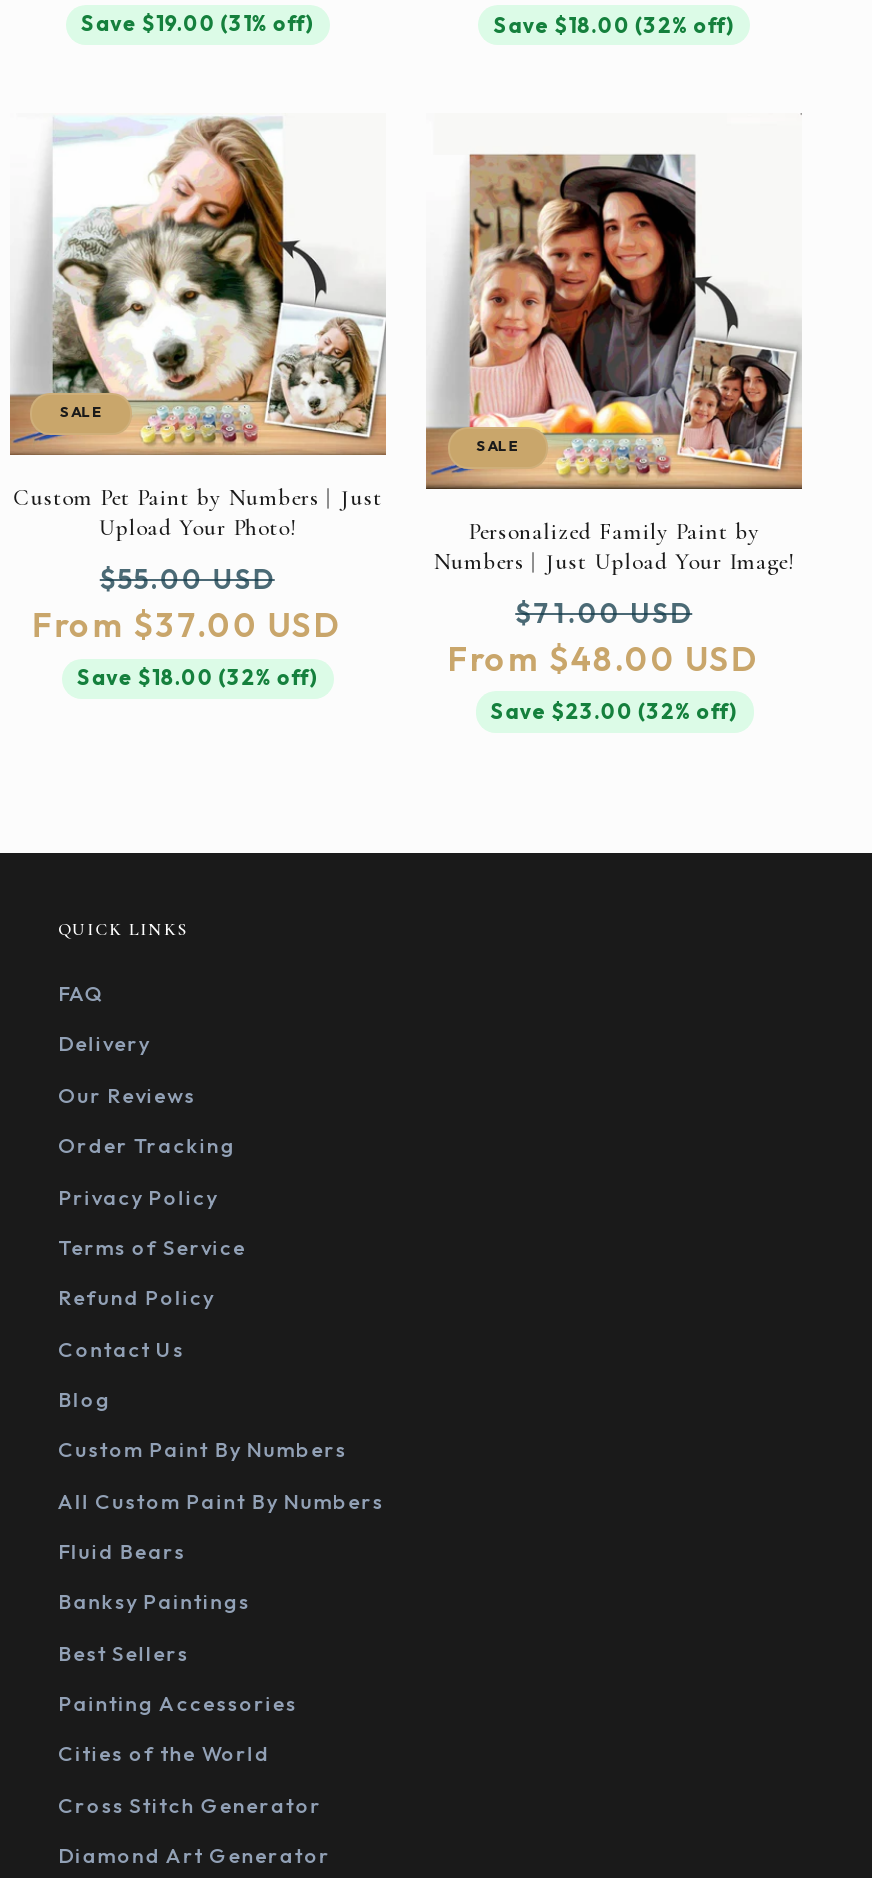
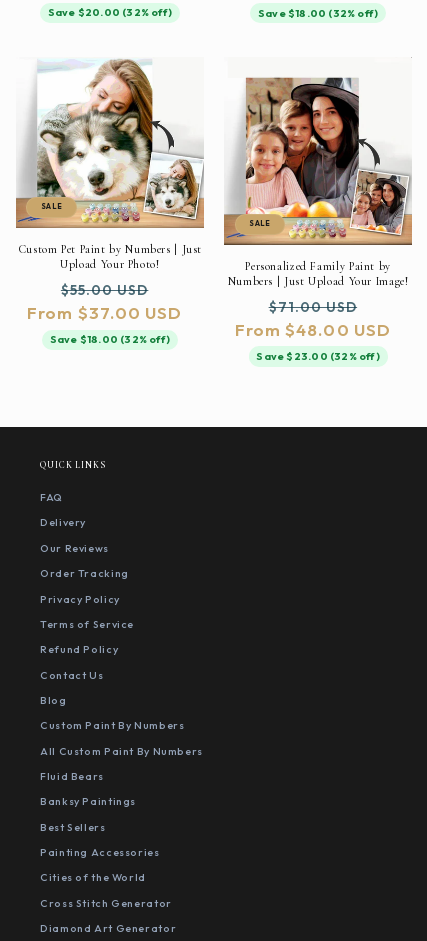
- Save $19.00 (31% off)
+ Save $20.00 (32% off)
